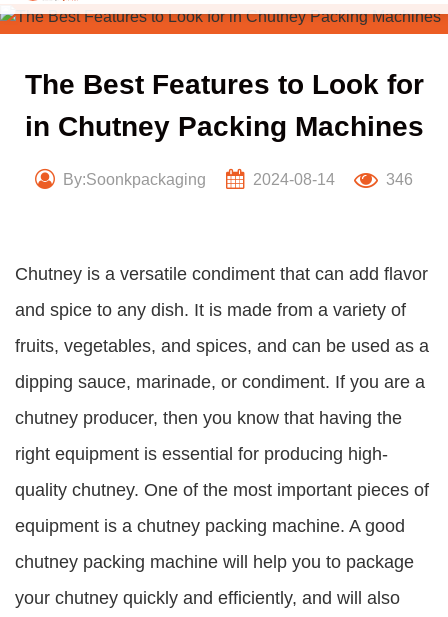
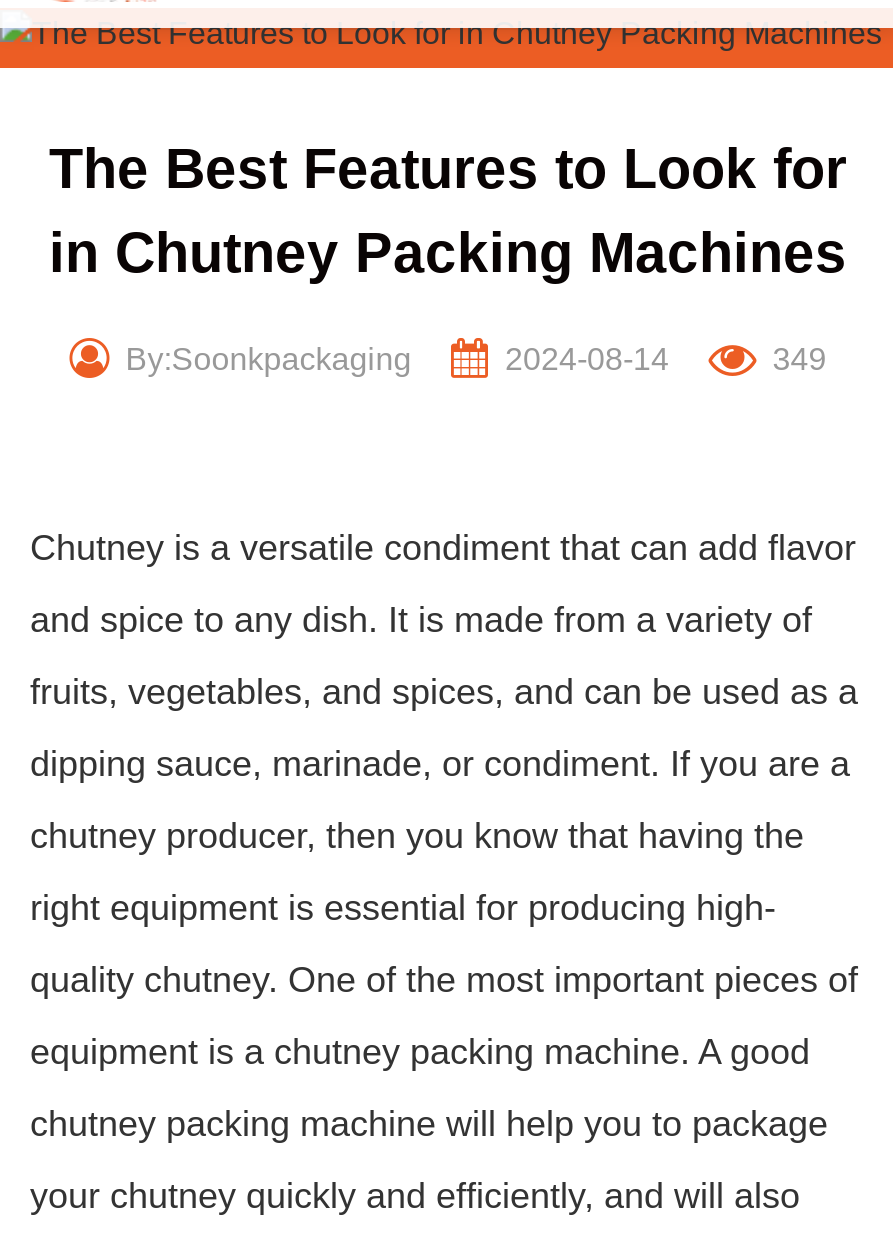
- 346
+ 349
